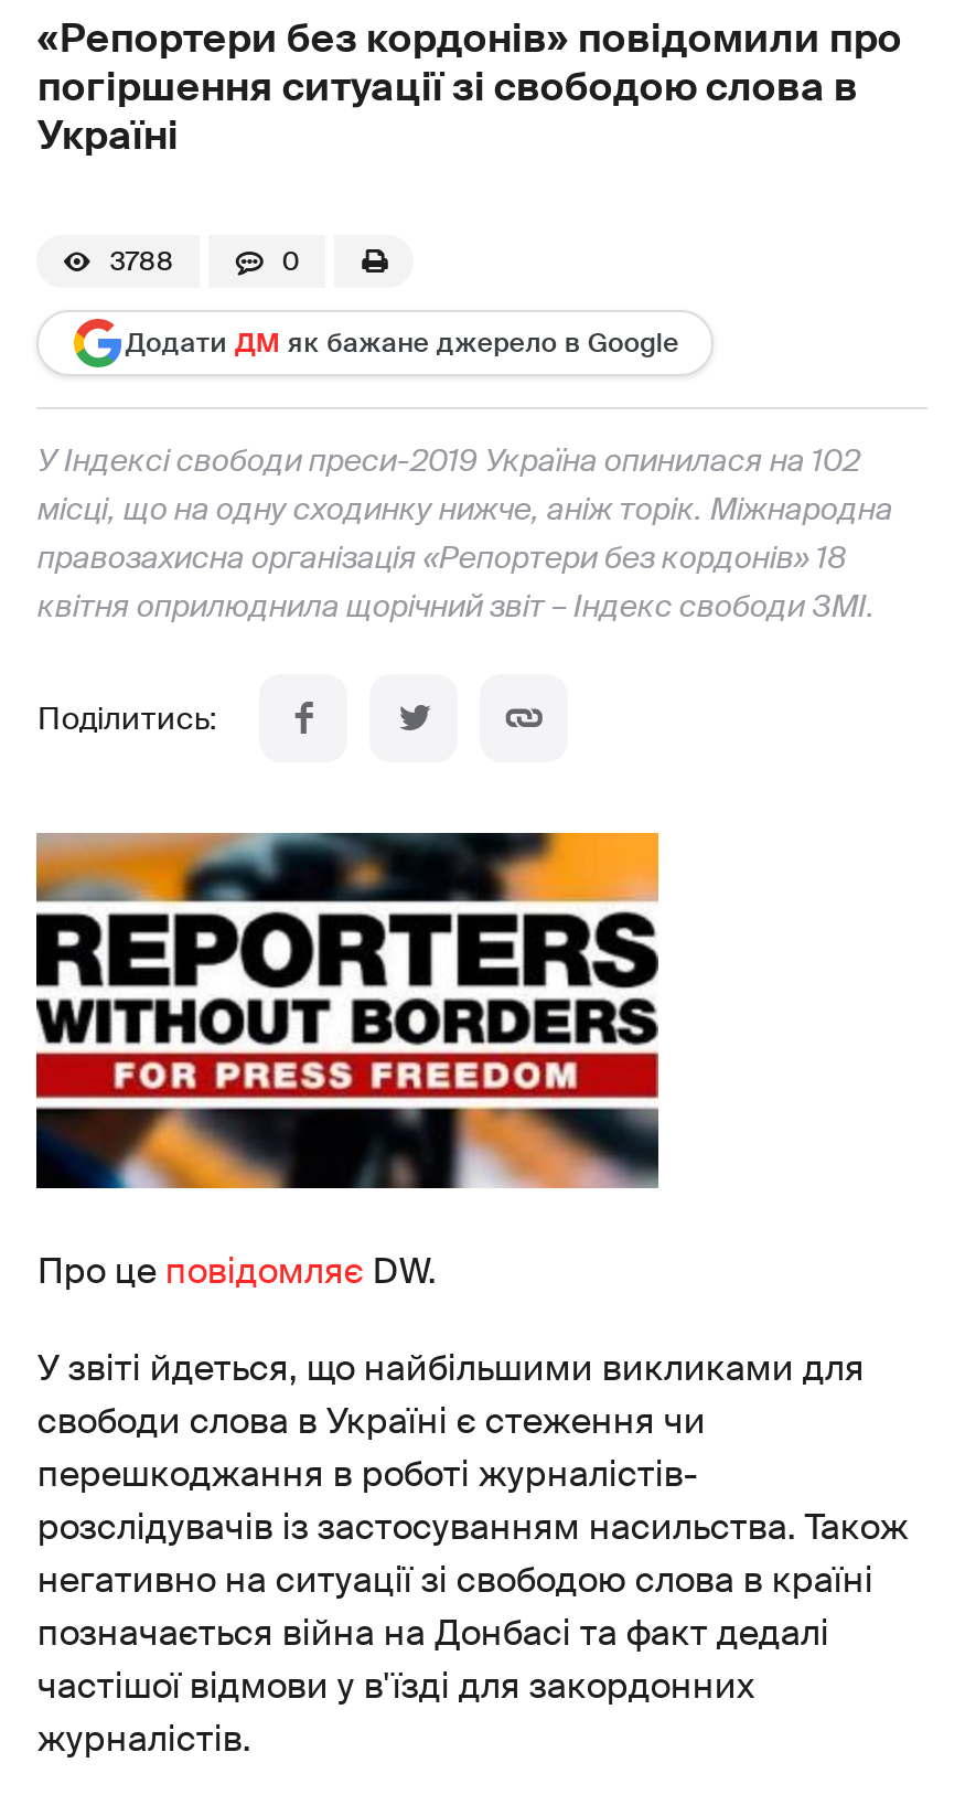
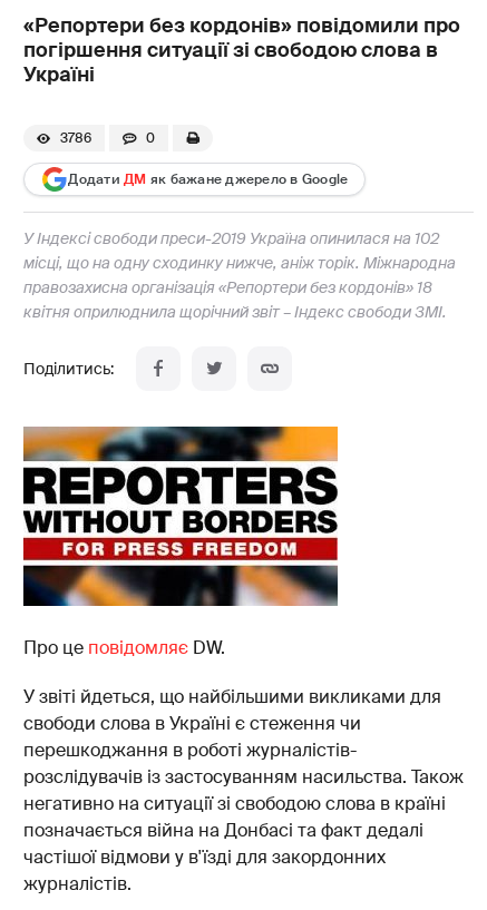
- 3788
+ 3786
